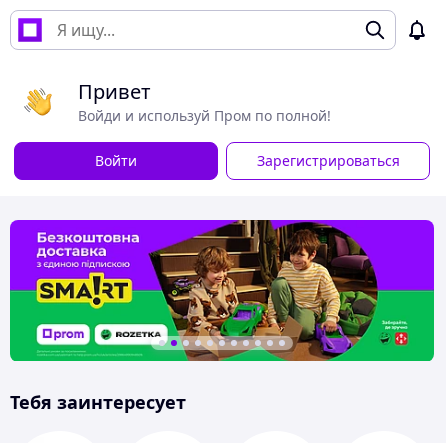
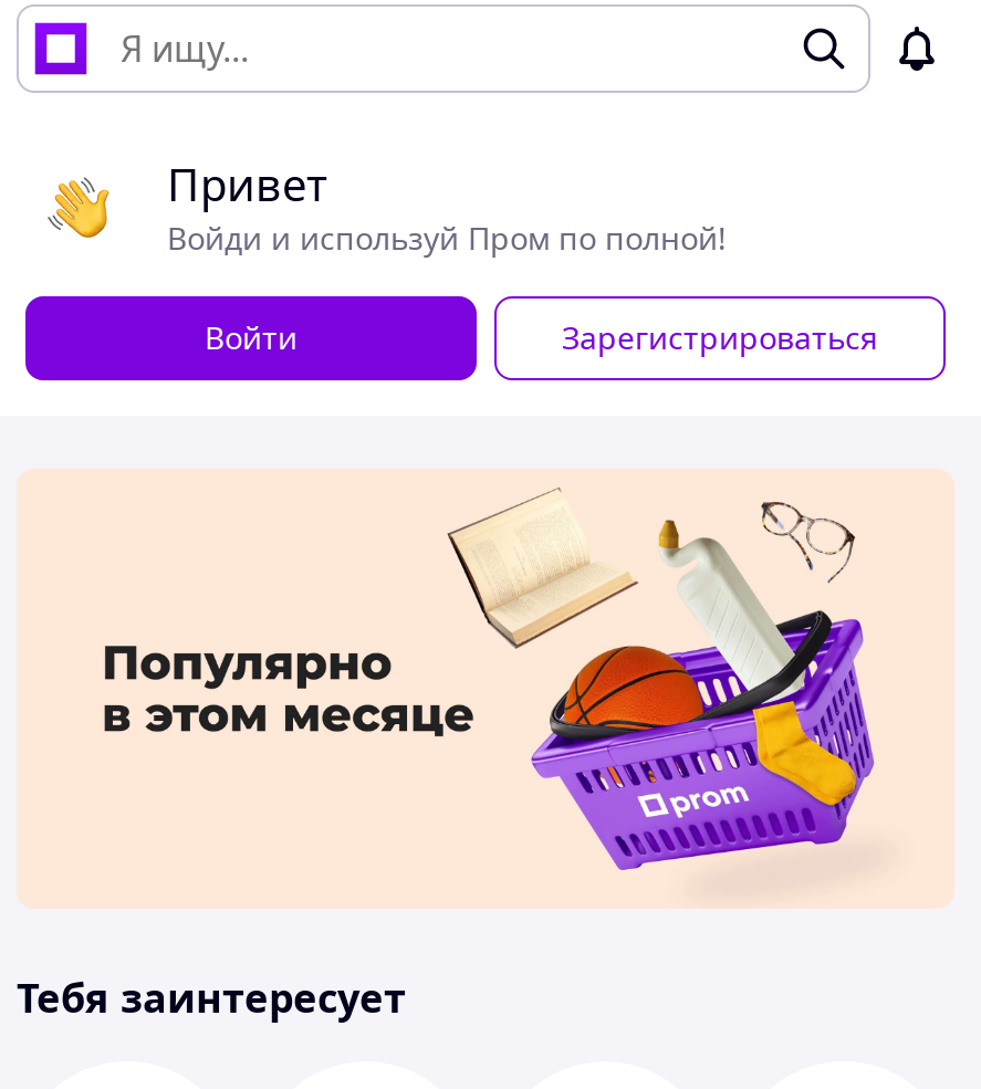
- [image]
+ [image]
